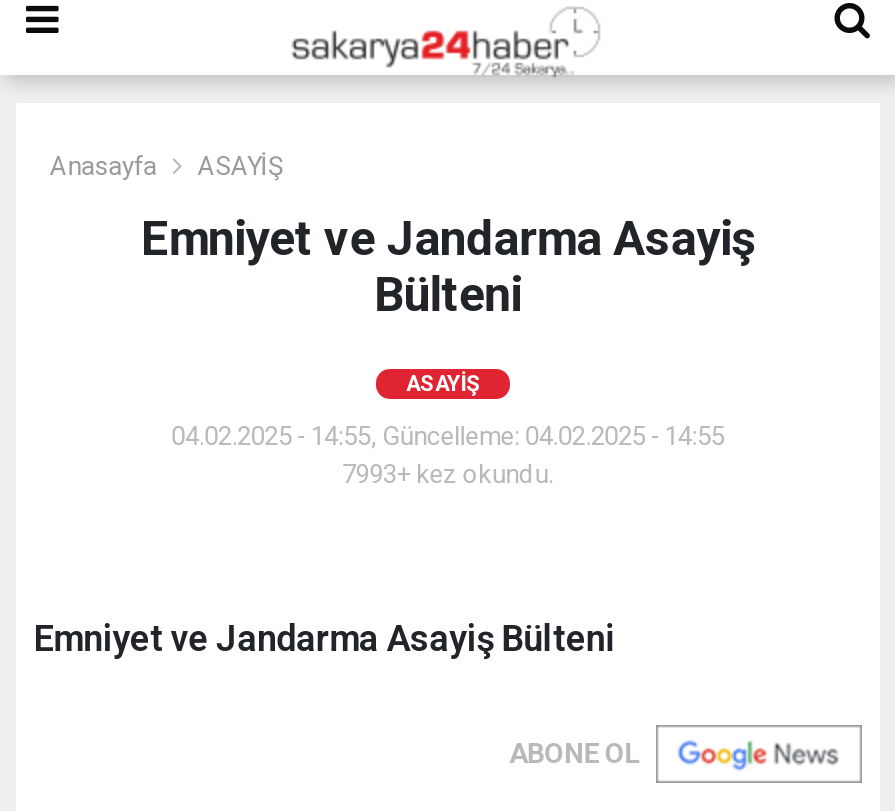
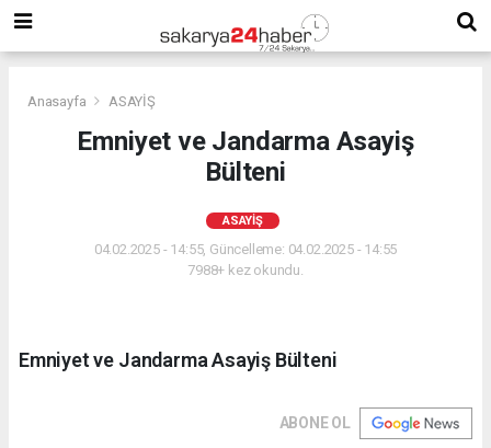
- 7993+ kez okundu.
+ 7988+ kez okundu.
